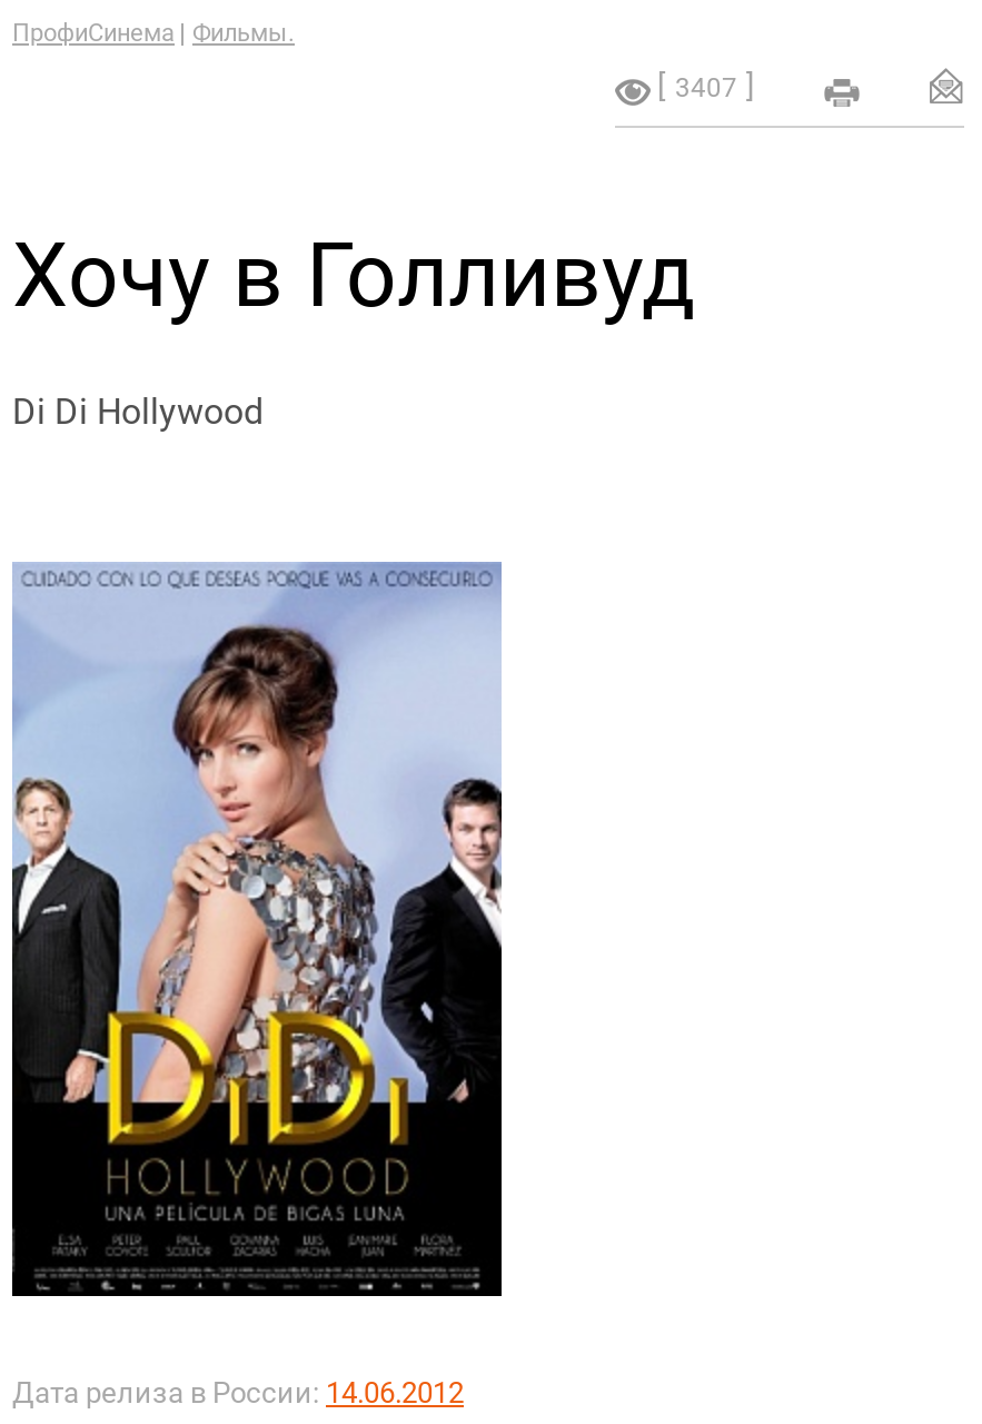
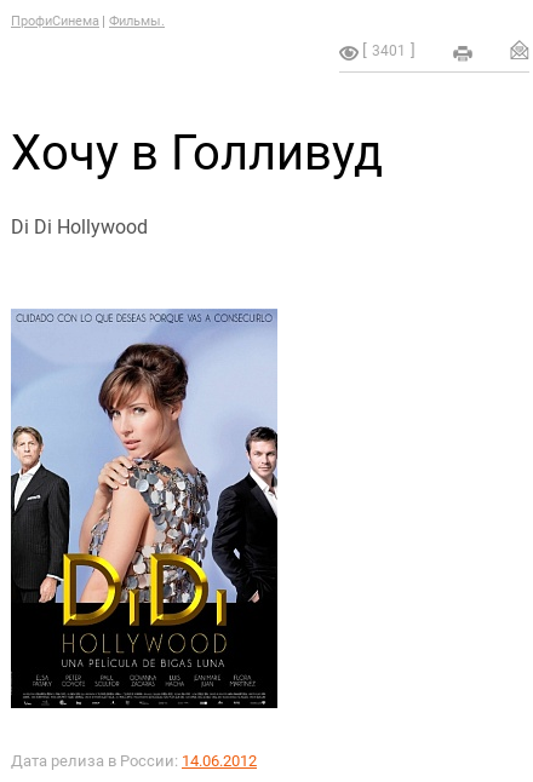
- 3407
+ 3401
